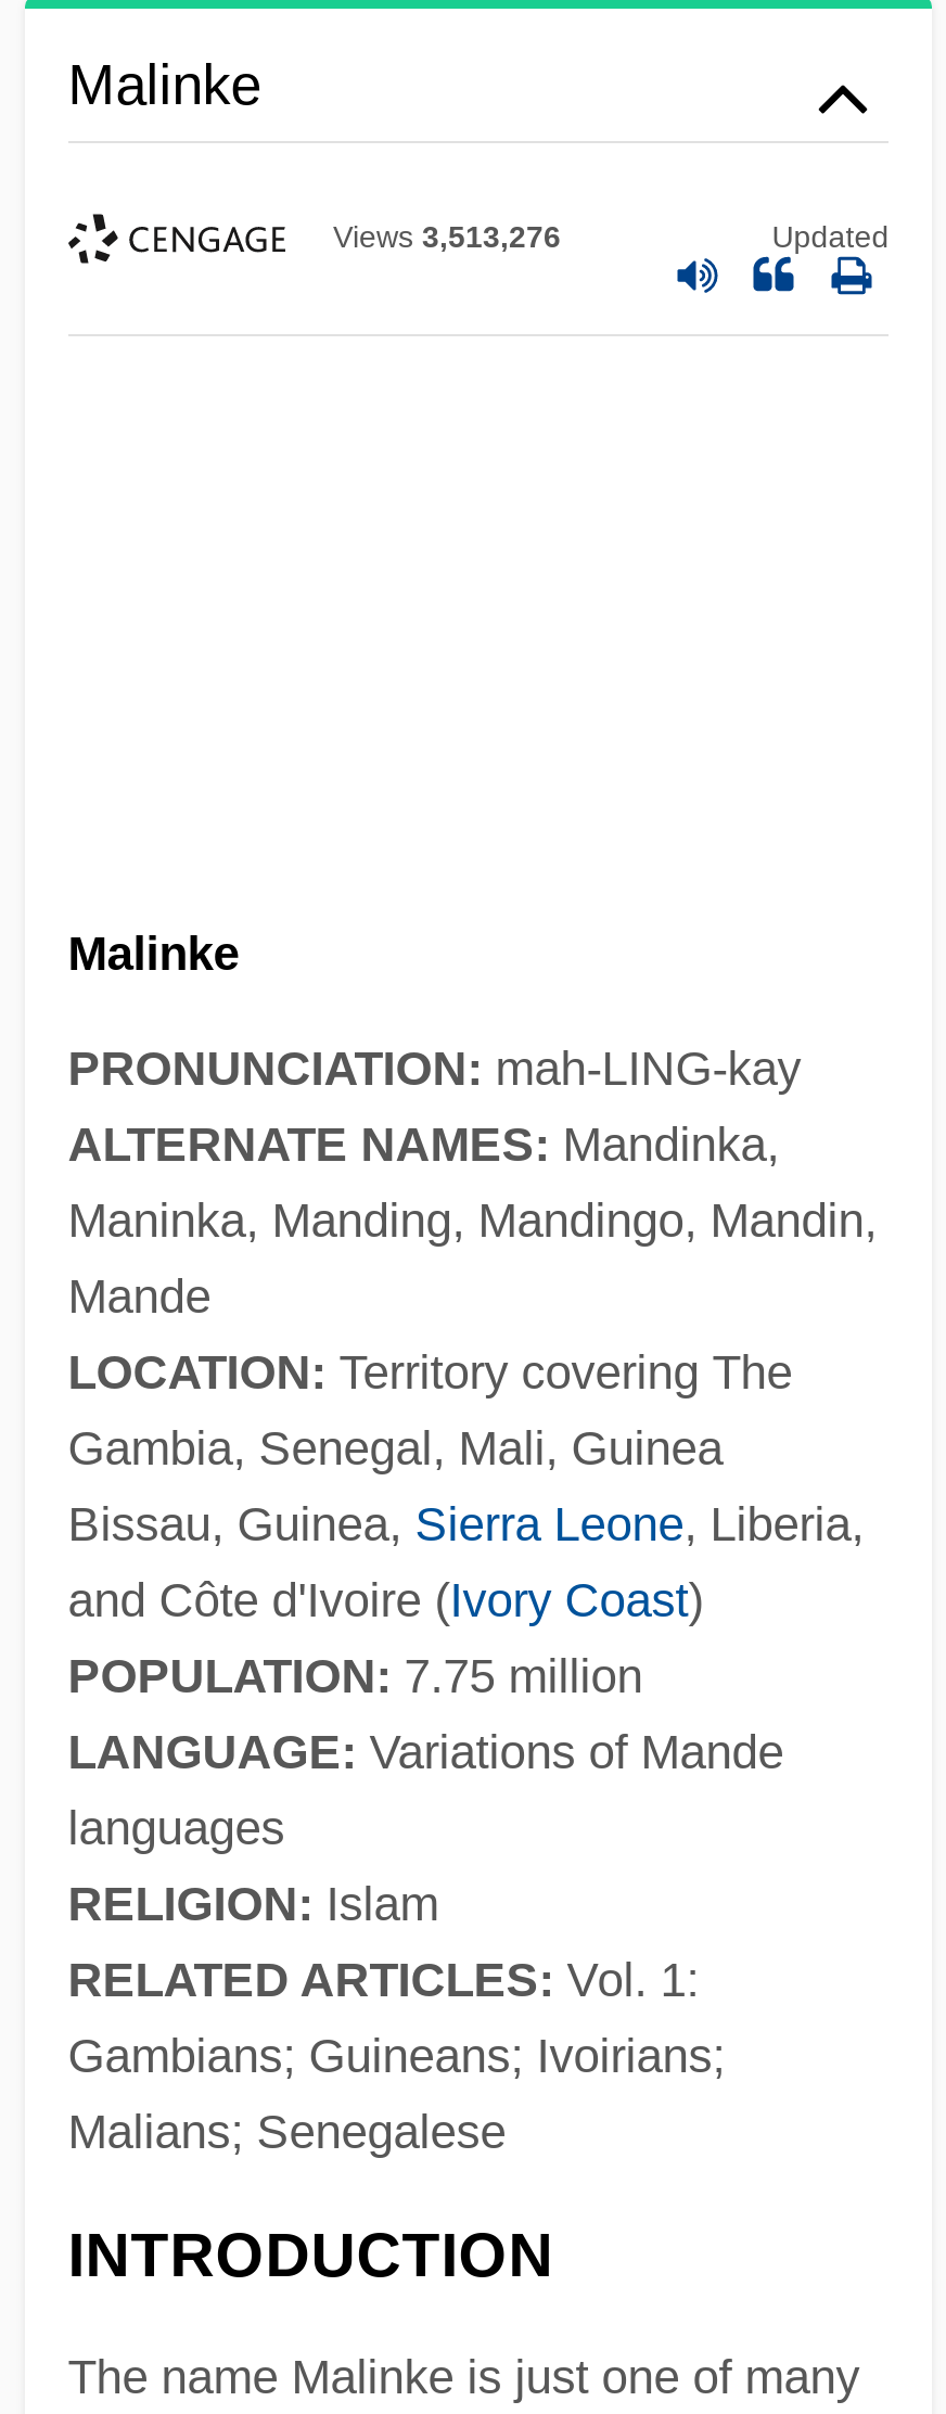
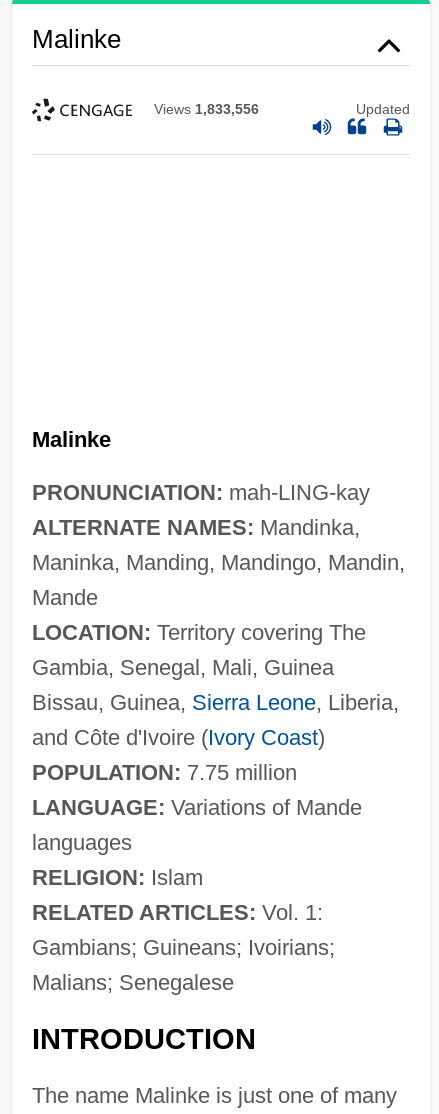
- Views 3,513,276
+ Views 1,833,556
